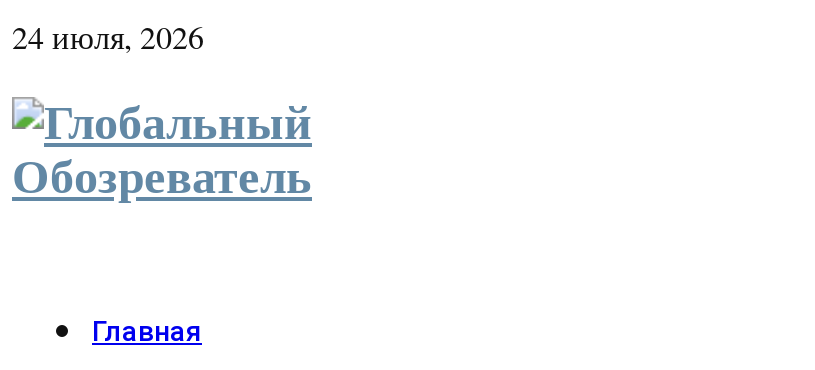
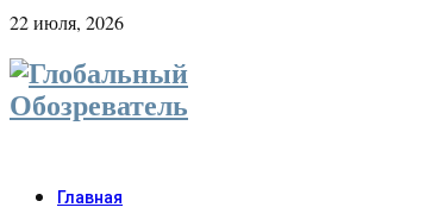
- 24 июля, 2026
+ 22 июля, 2026
